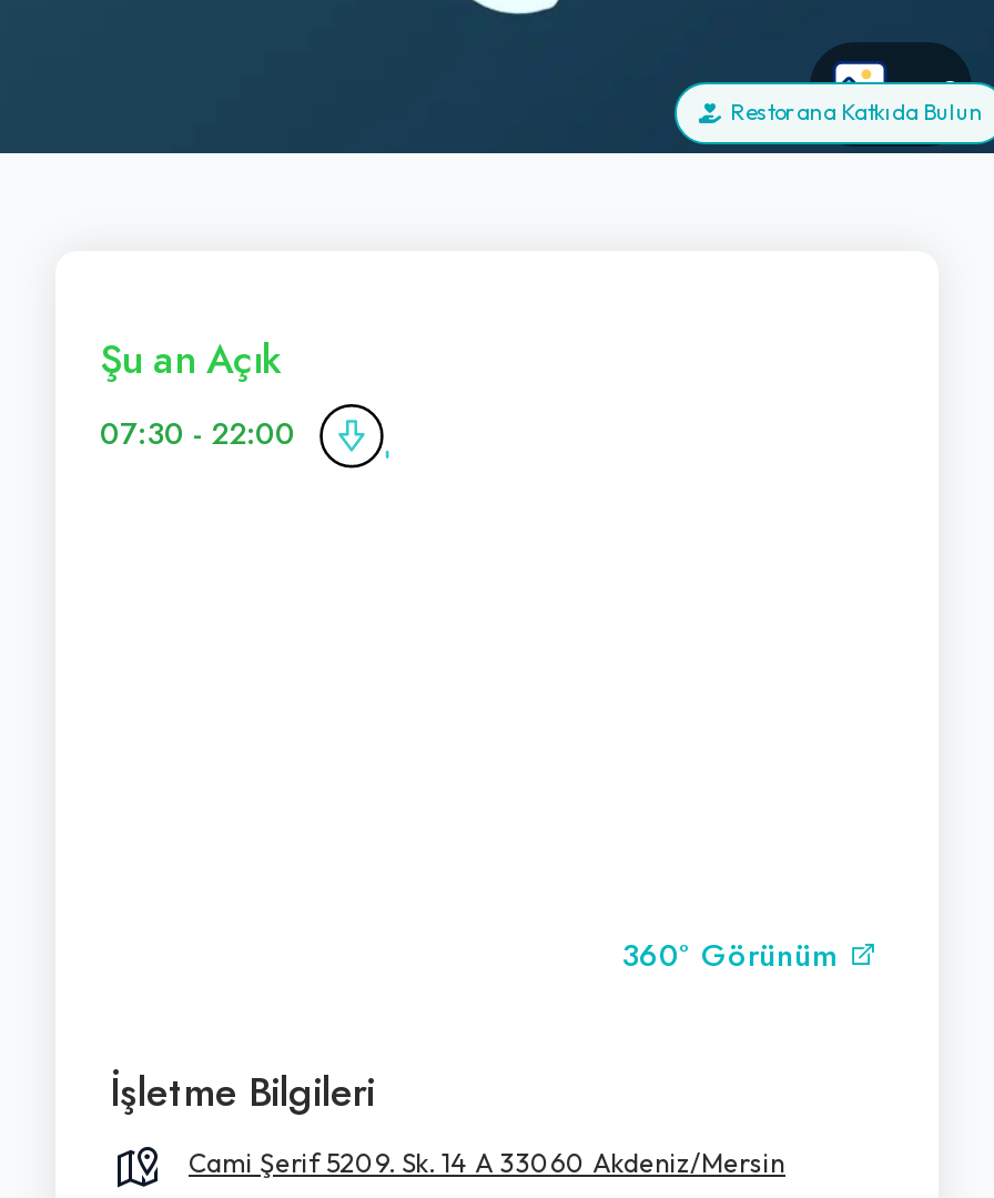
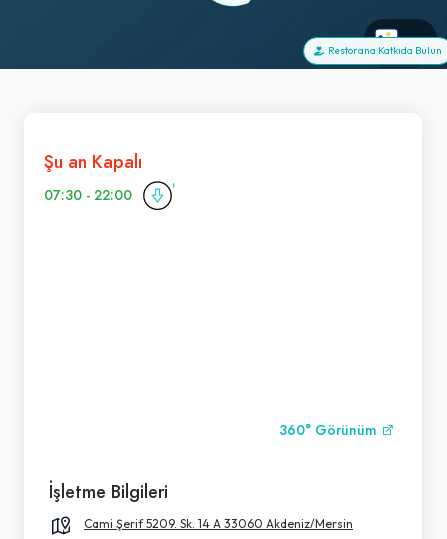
- Şu an Açık
+ Şu an Kapalı
